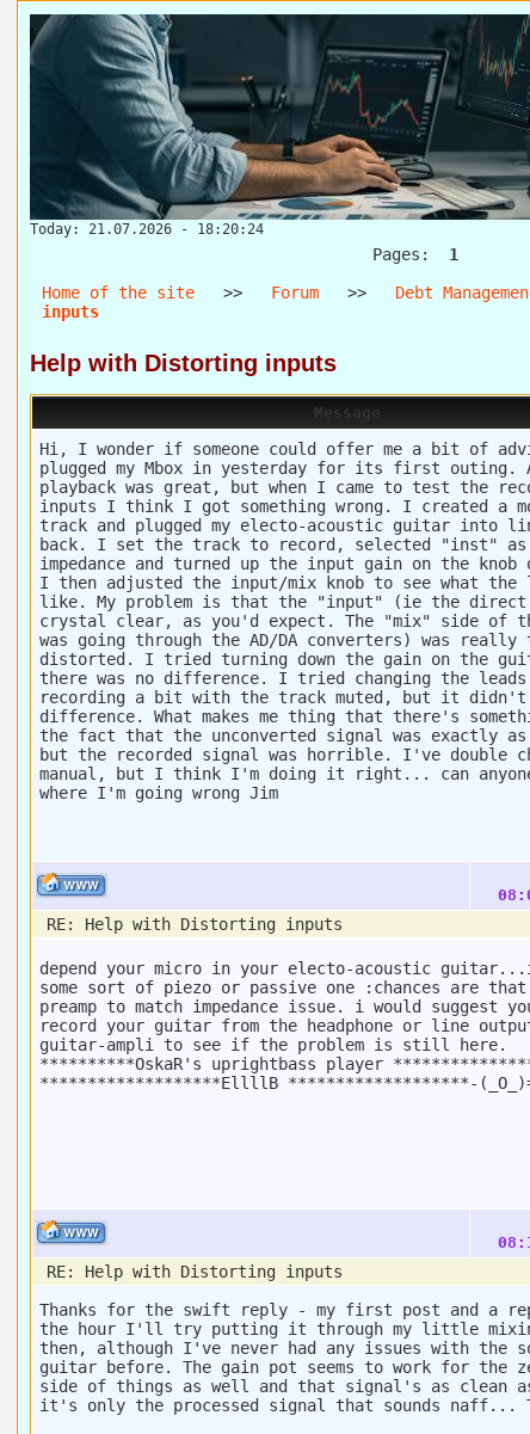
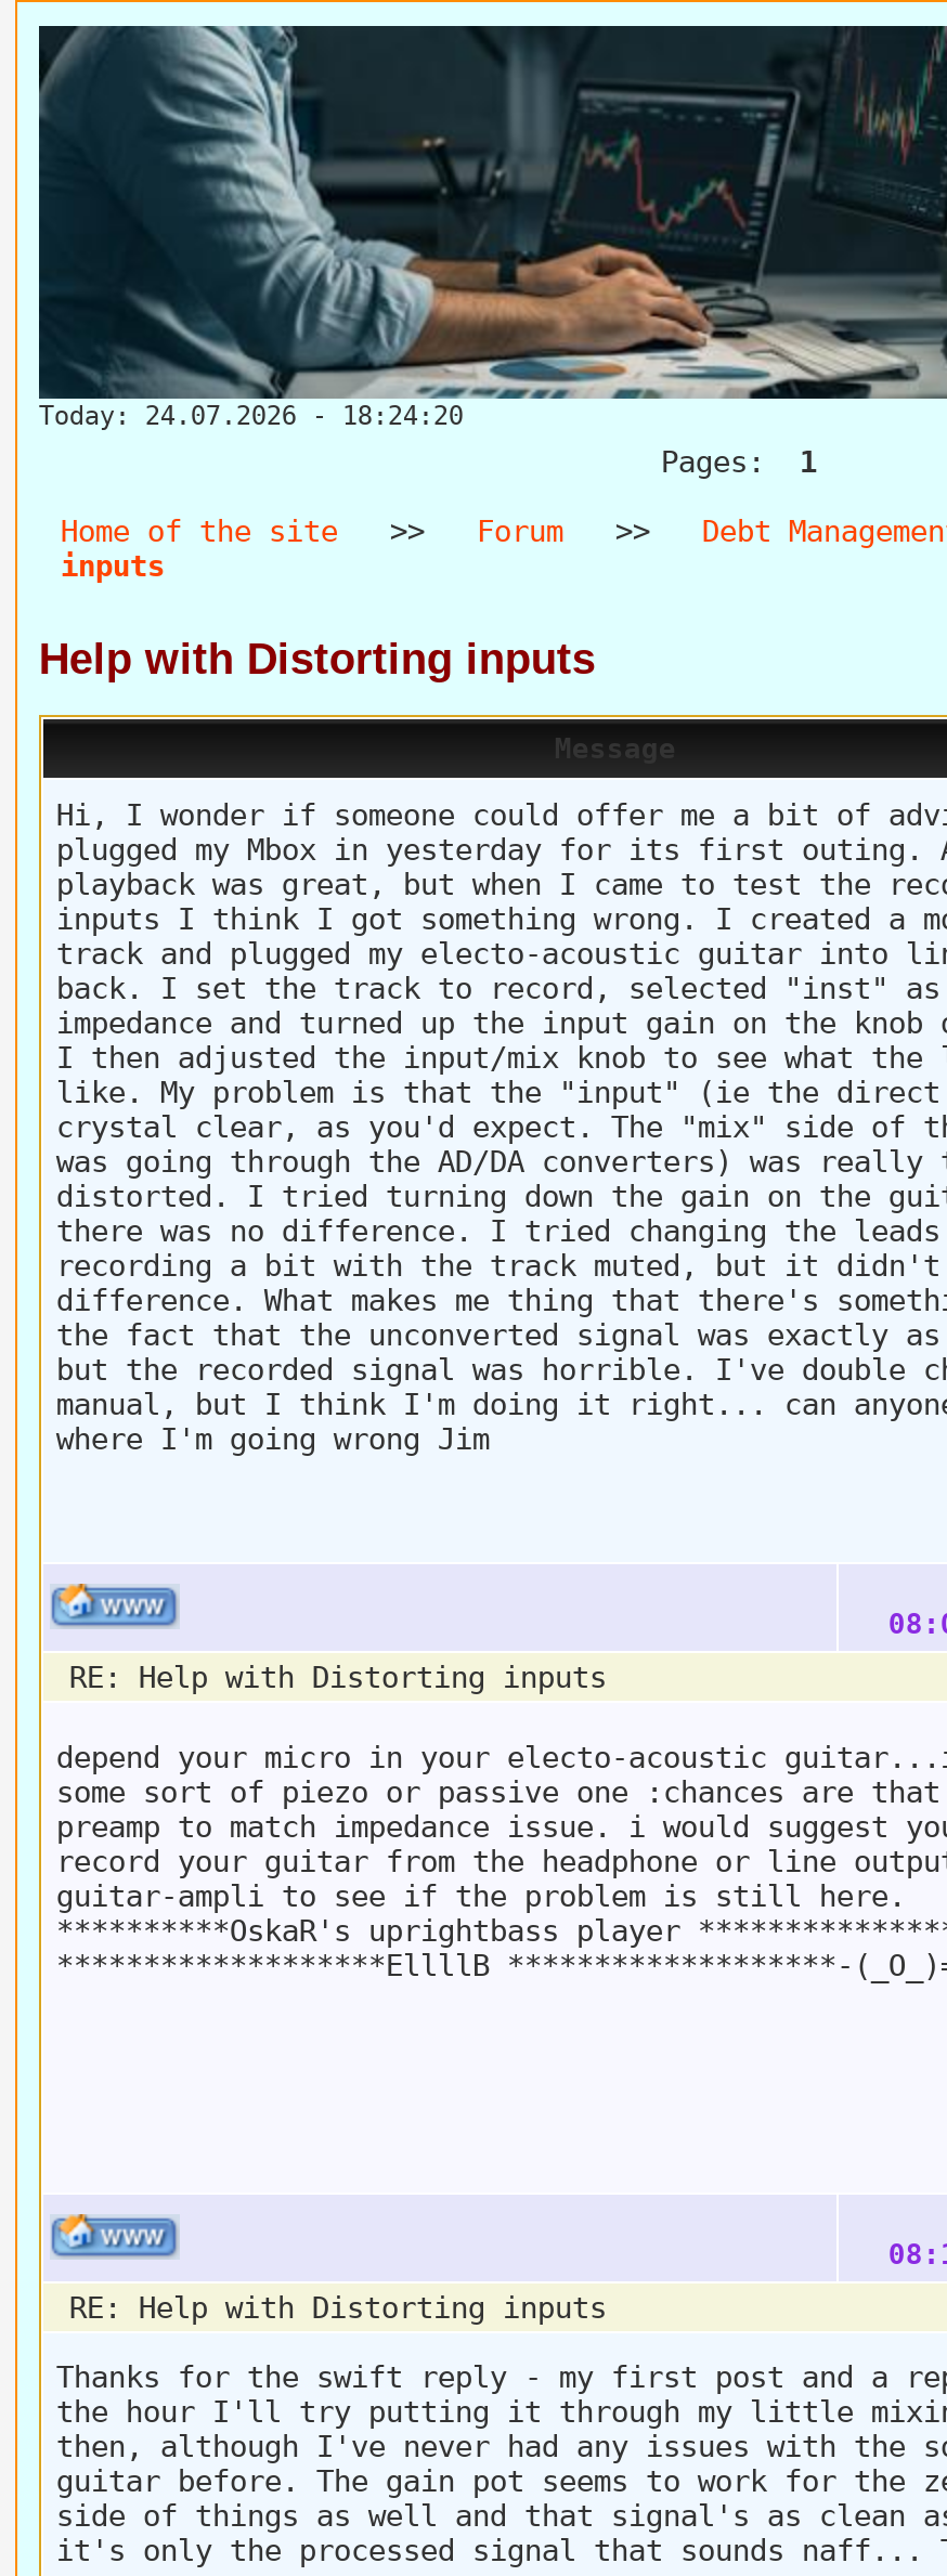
- Today: 21.07.2026 - 18:20:24
+ Today: 24.07.2026 - 18:24:20
